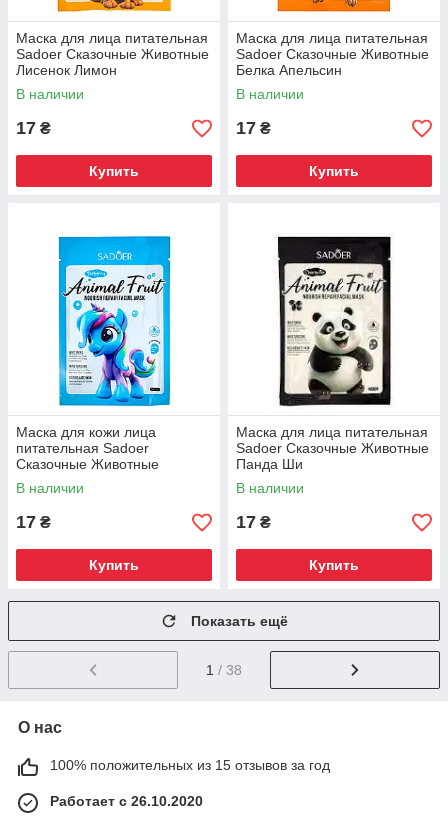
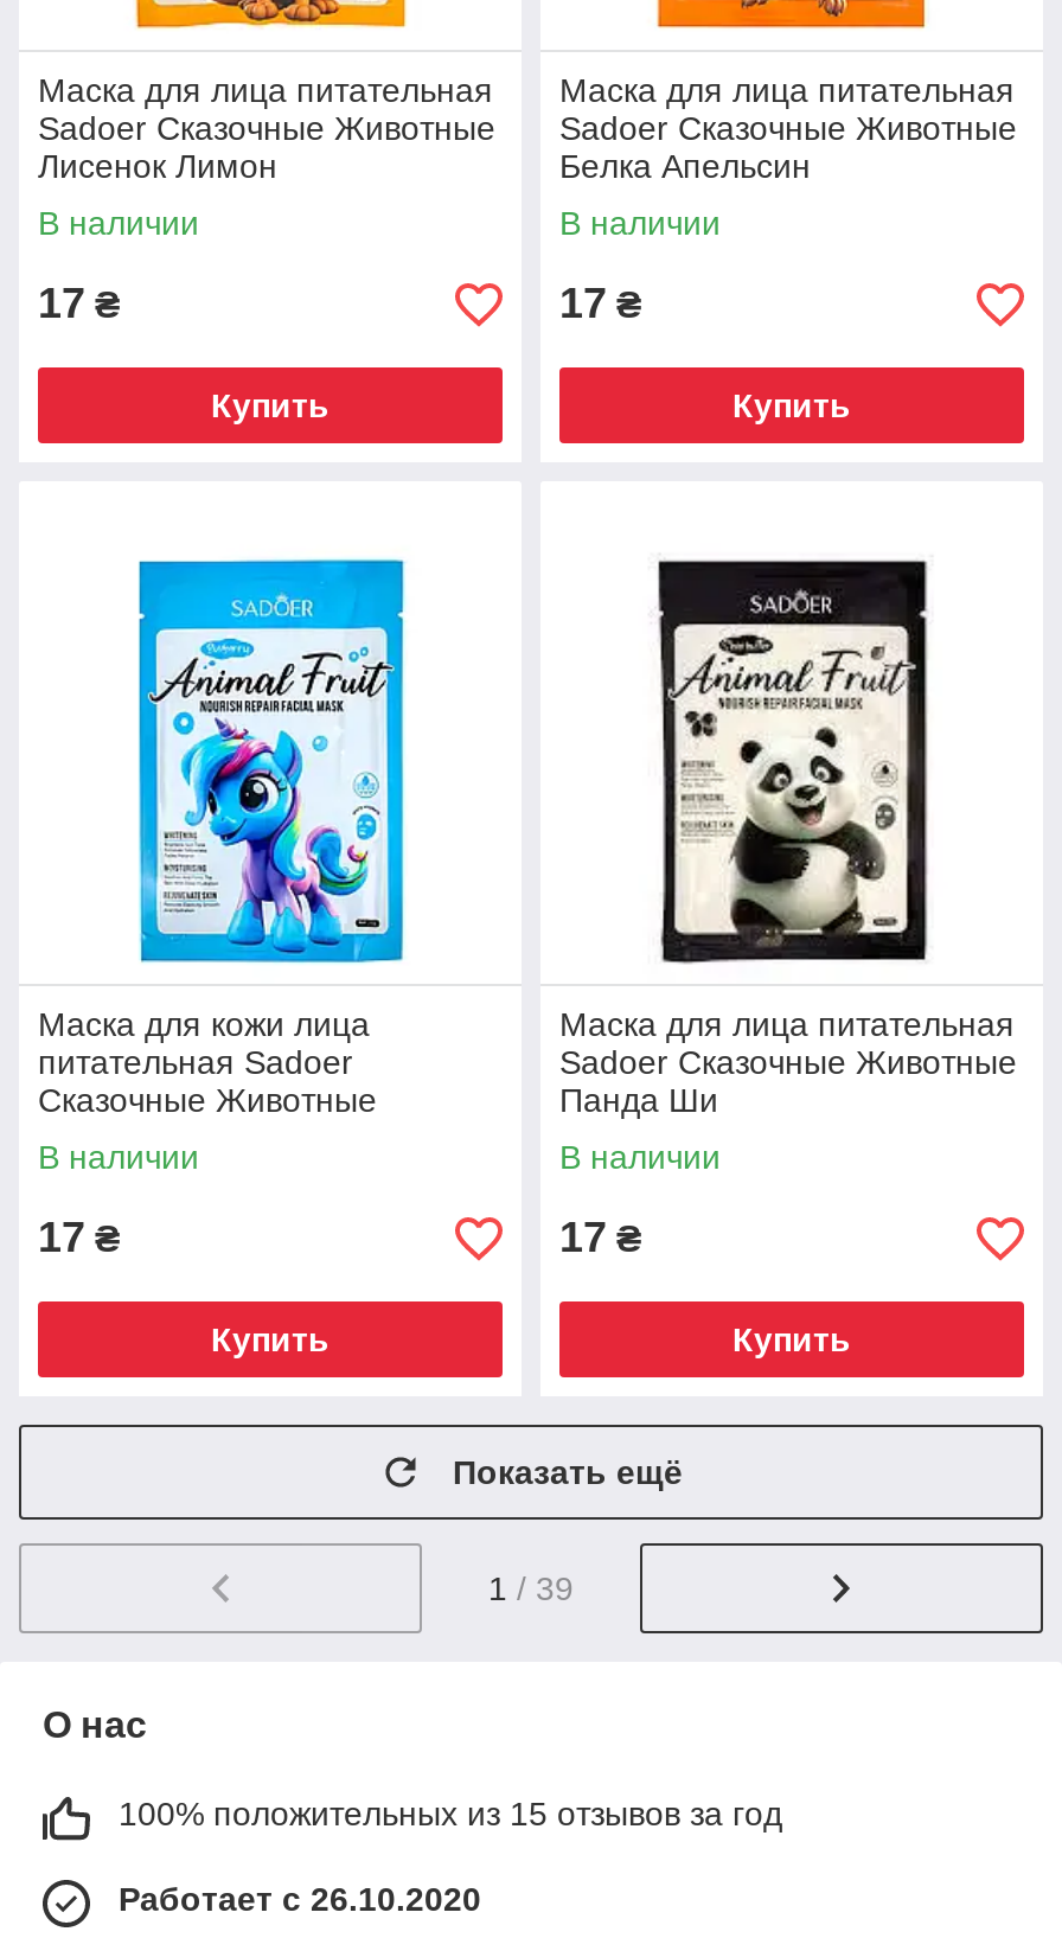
- 1 / 38
+ 1 / 39
